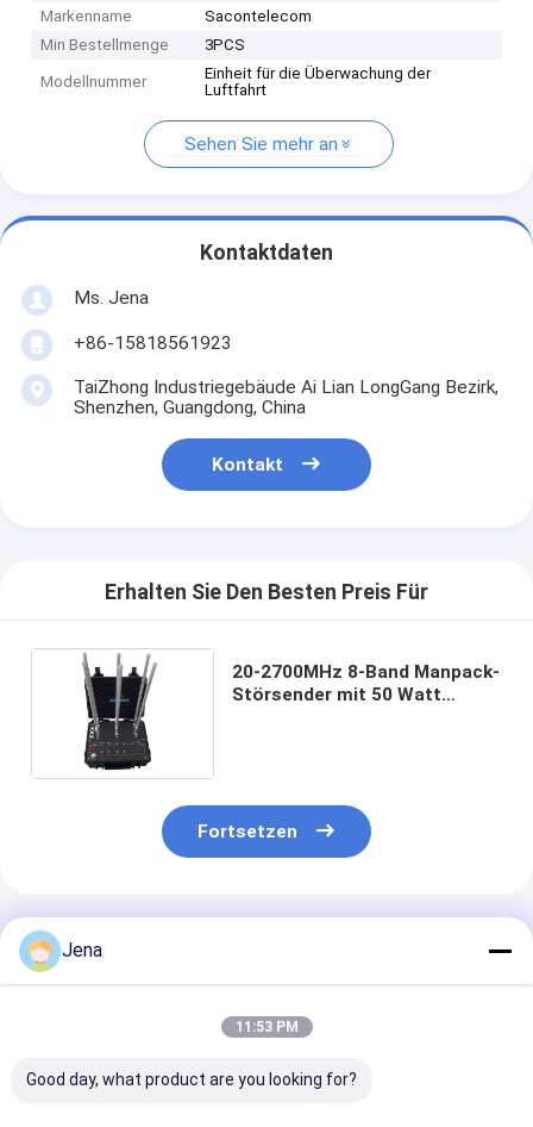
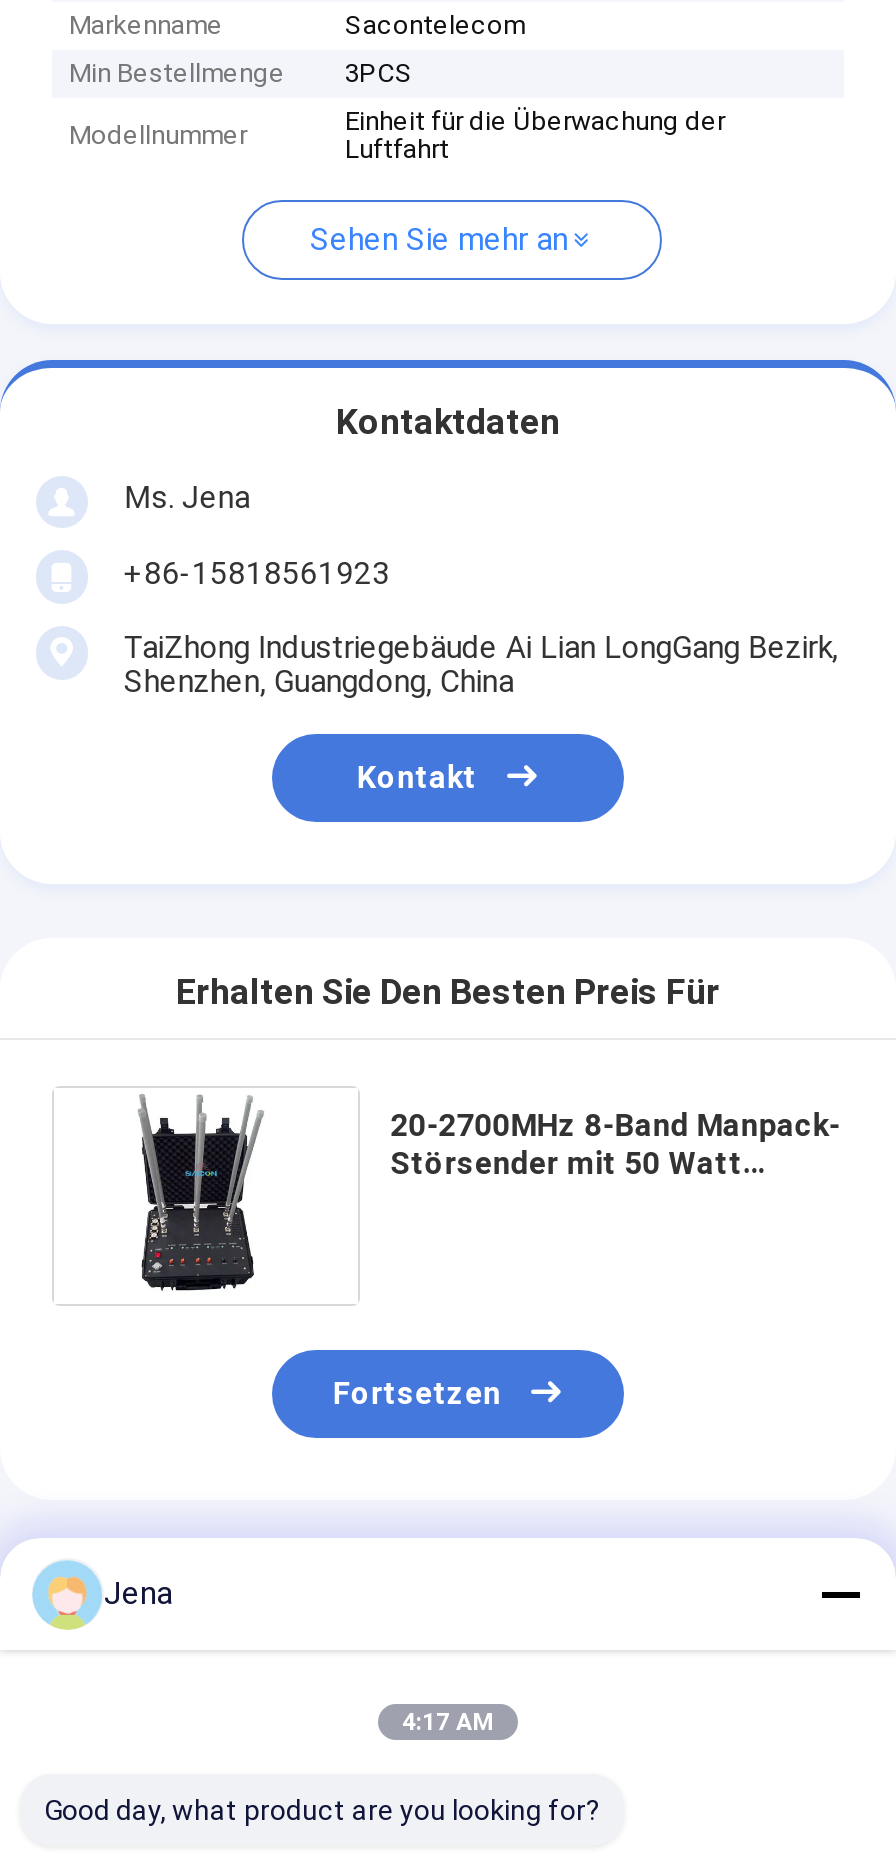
- 11:53 PM
+ 4:17 AM
